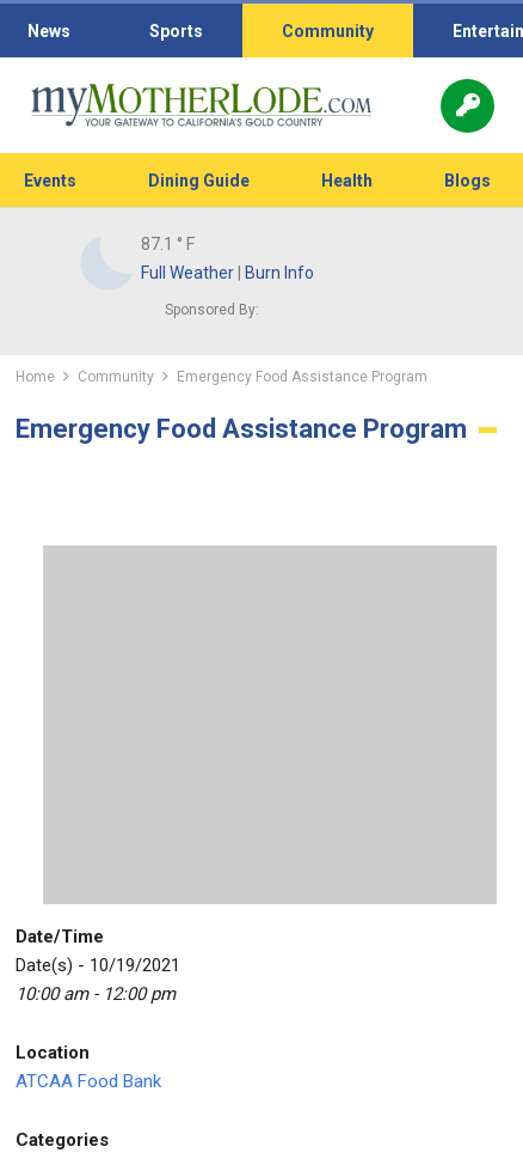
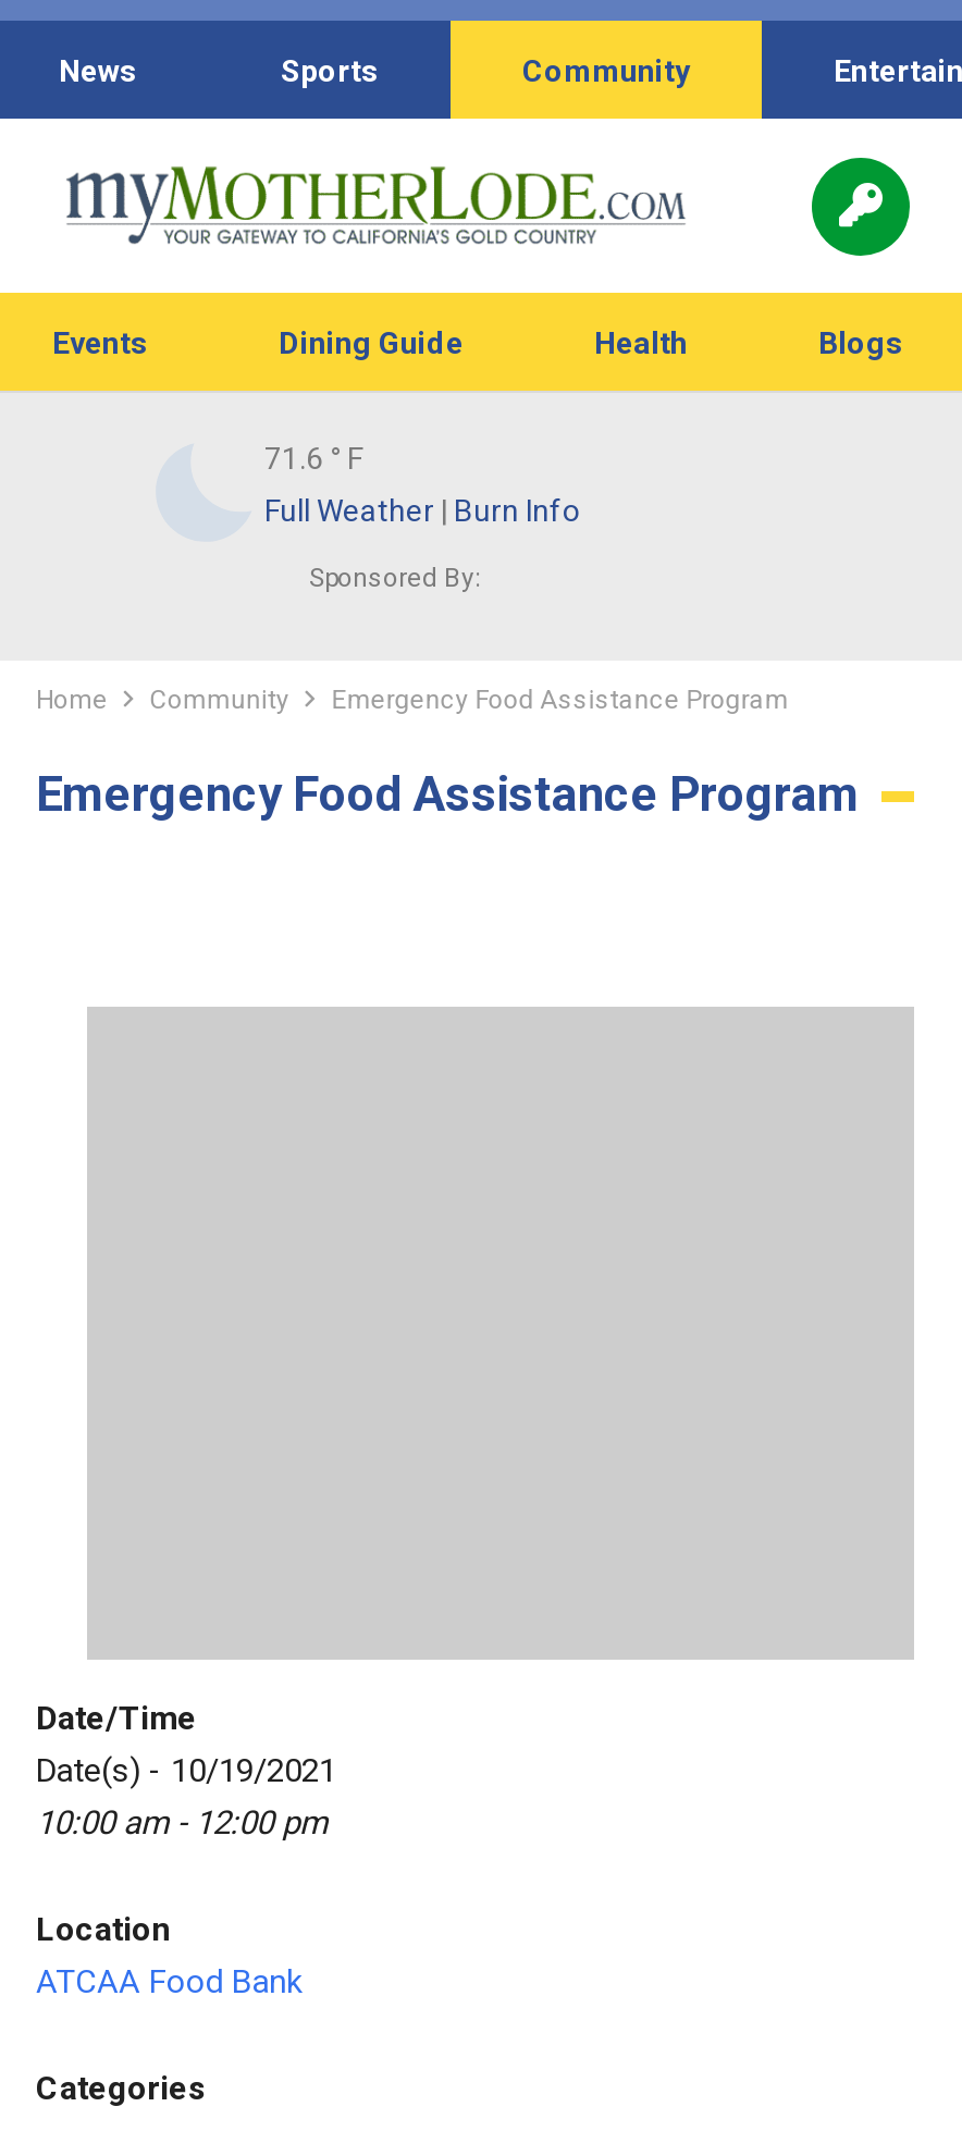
- 87.1 ° F
+ 71.6 ° F
